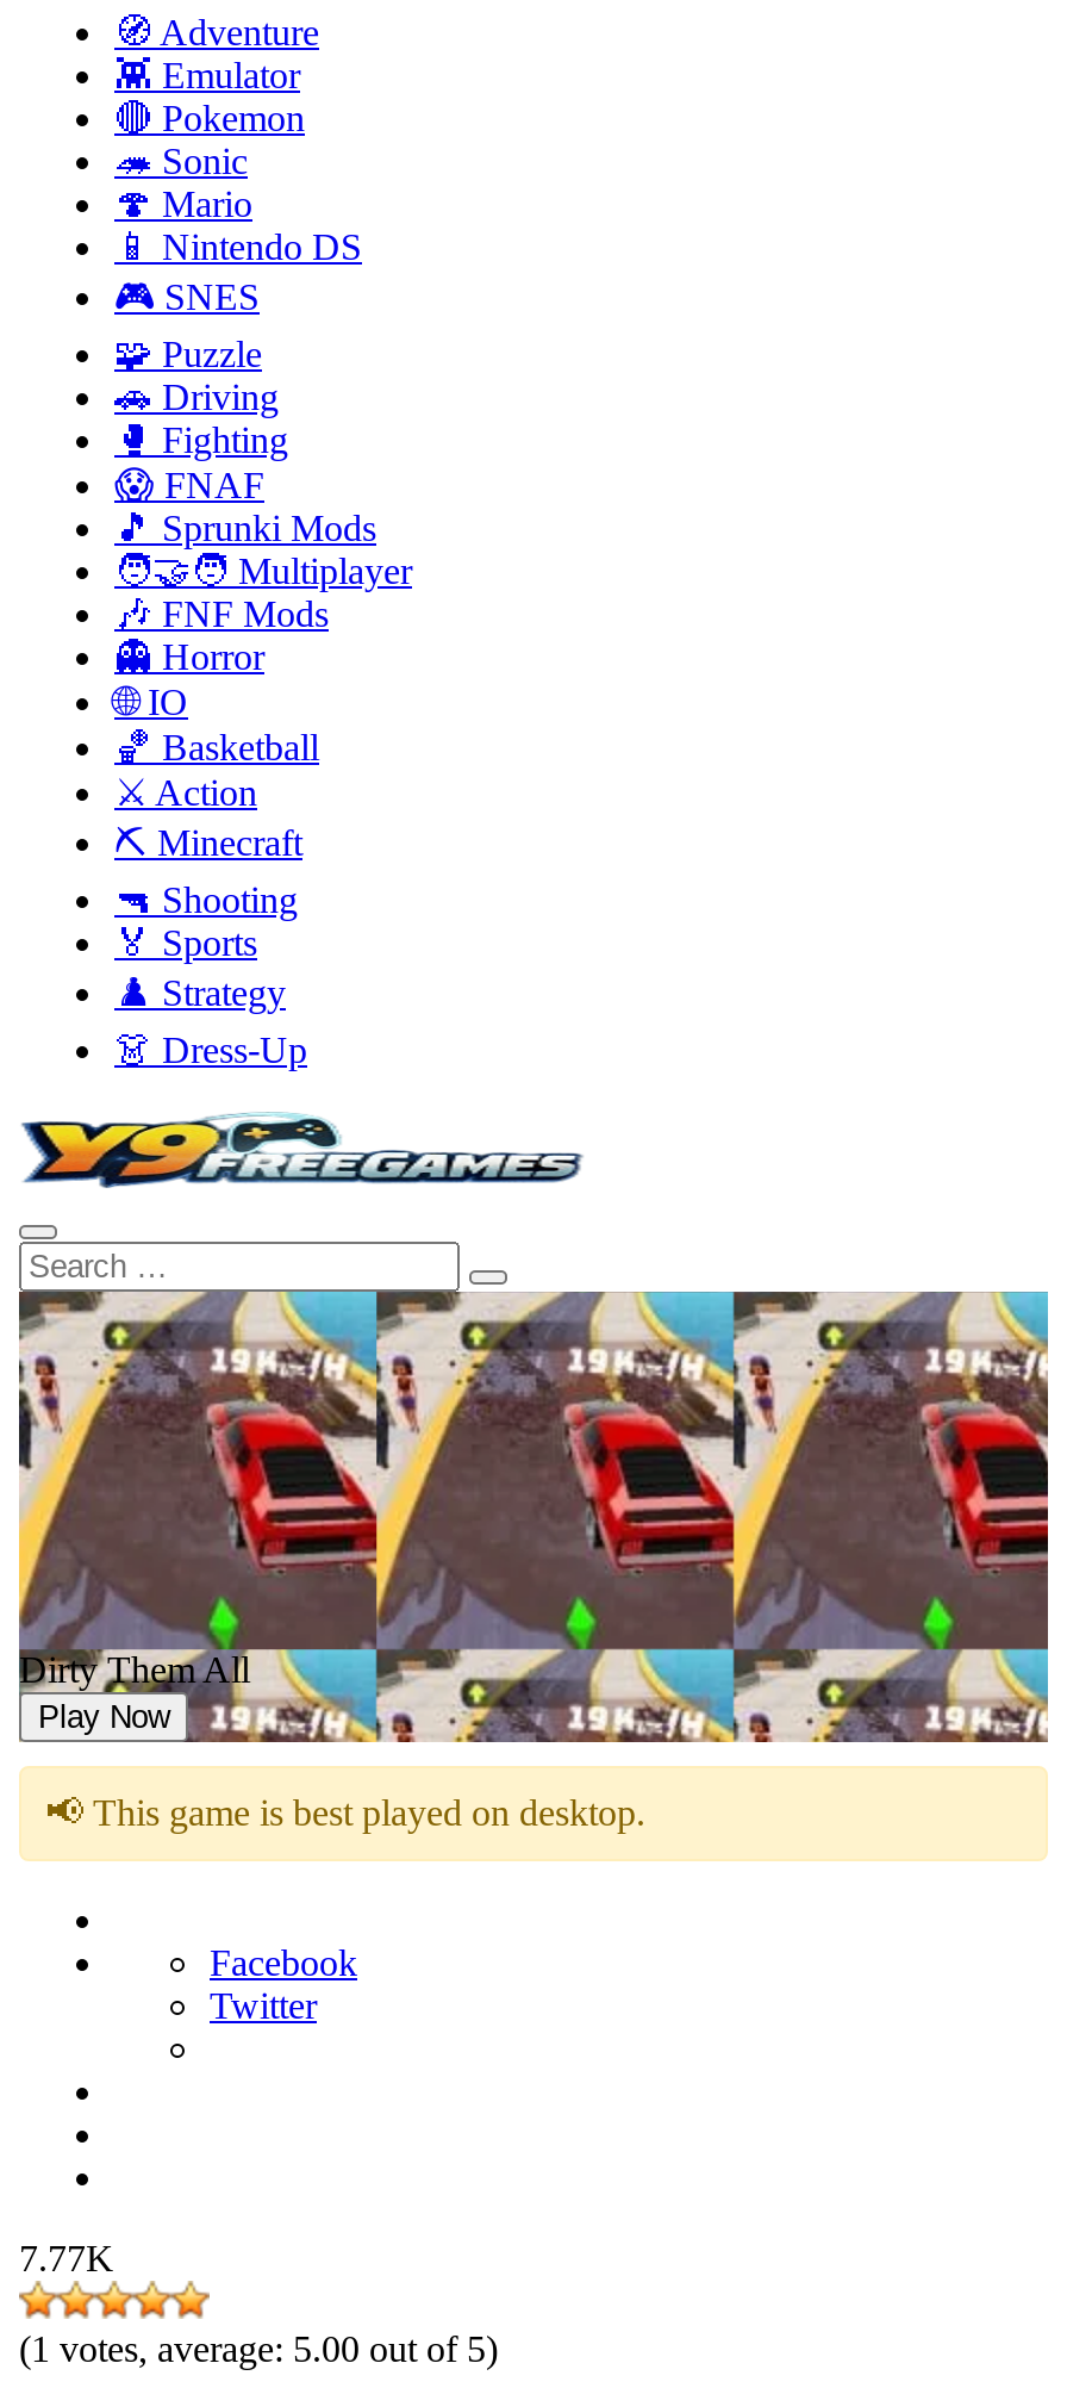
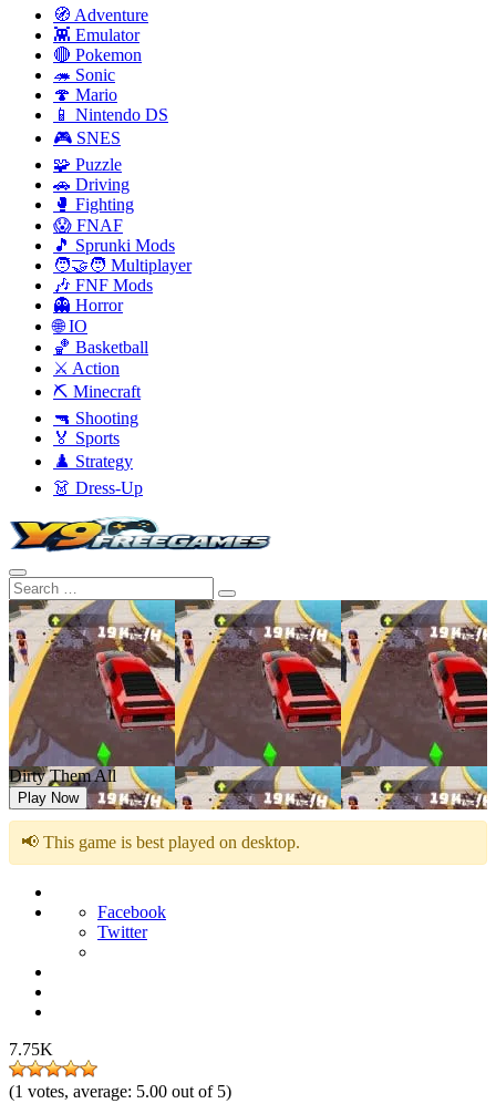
- 7.77K
+ 7.75K
